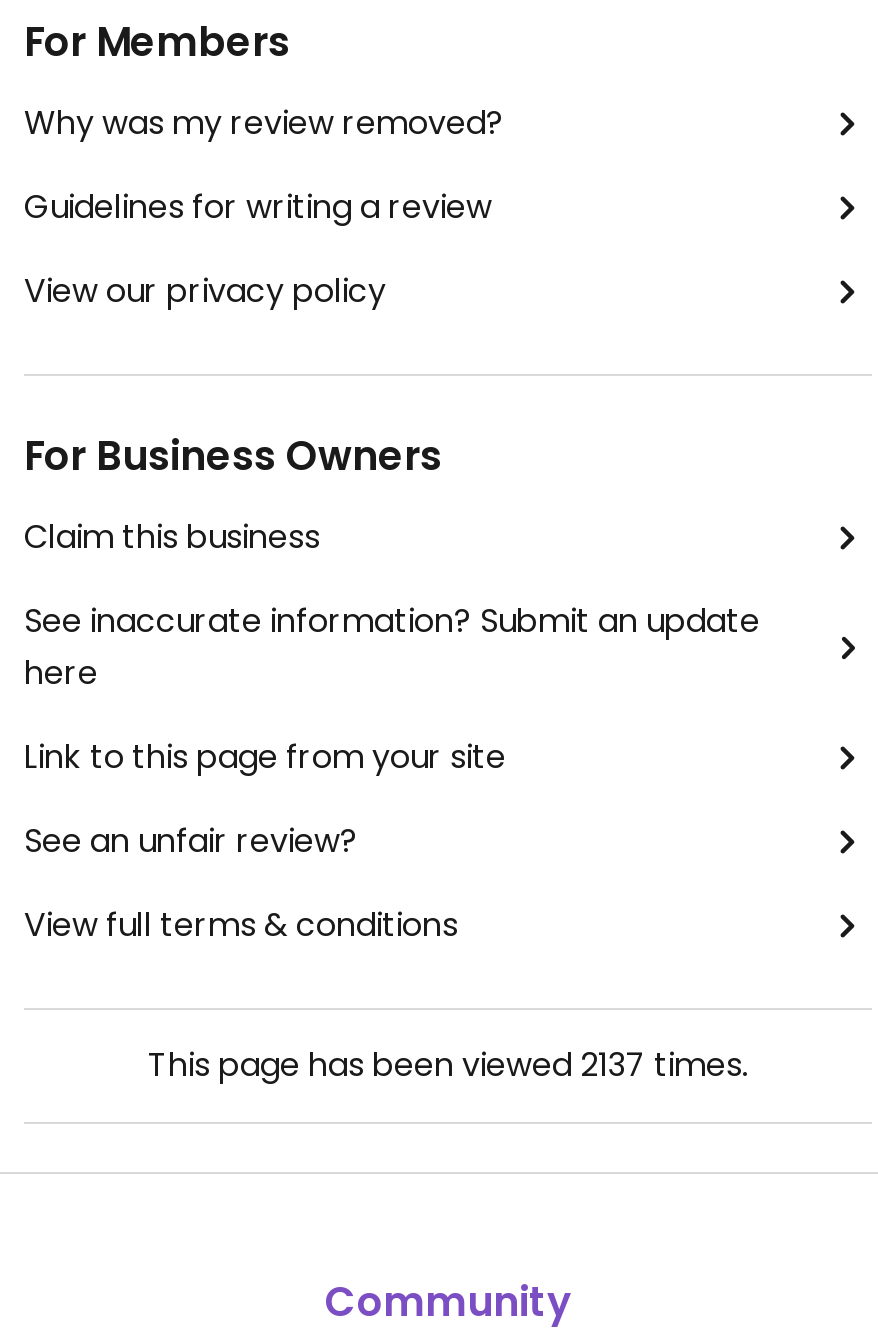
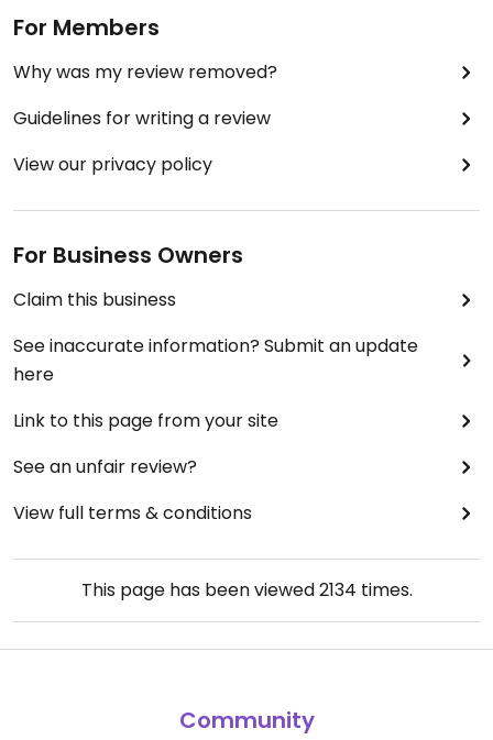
- This page has been viewed 2137 times.
+ This page has been viewed 2134 times.
